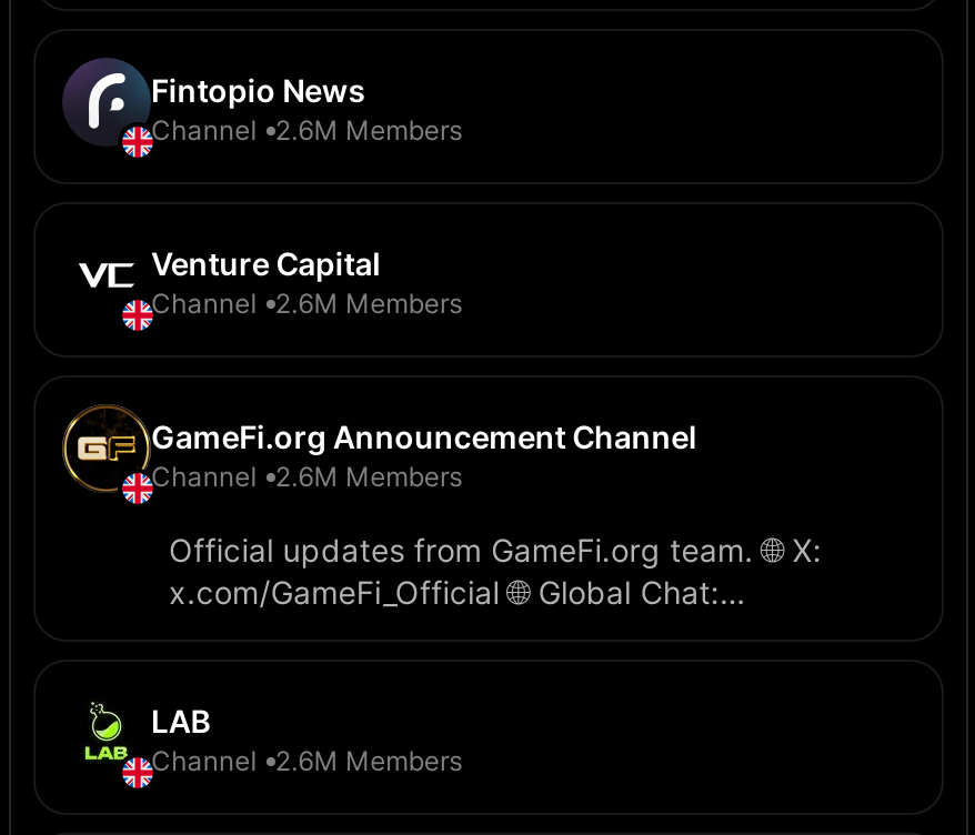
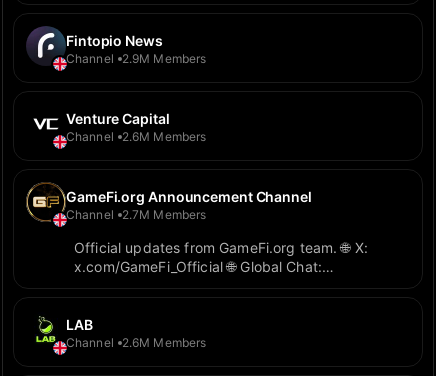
- Channel 2.6M Members
+ Channel 2.9M Members

- Channel 2.6M Members
+ Channel 2.7M Members
